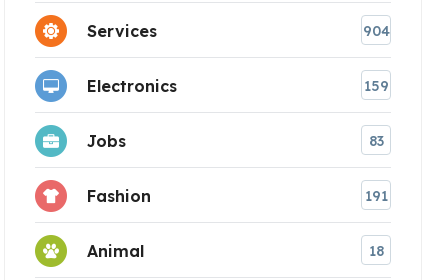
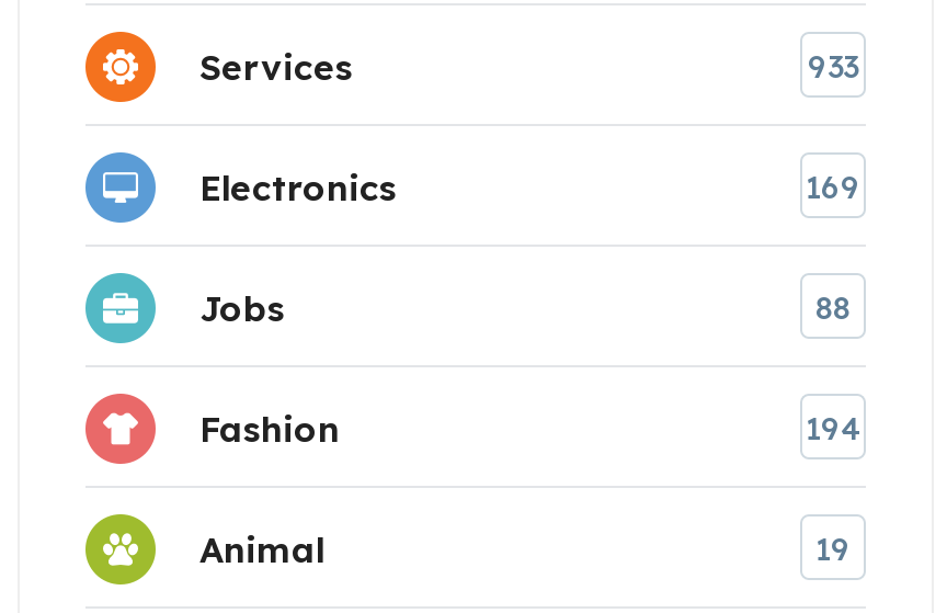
- 904
+ 933

- 159
+ 169

- 83
+ 88

- 191
+ 194

- 18
+ 19
